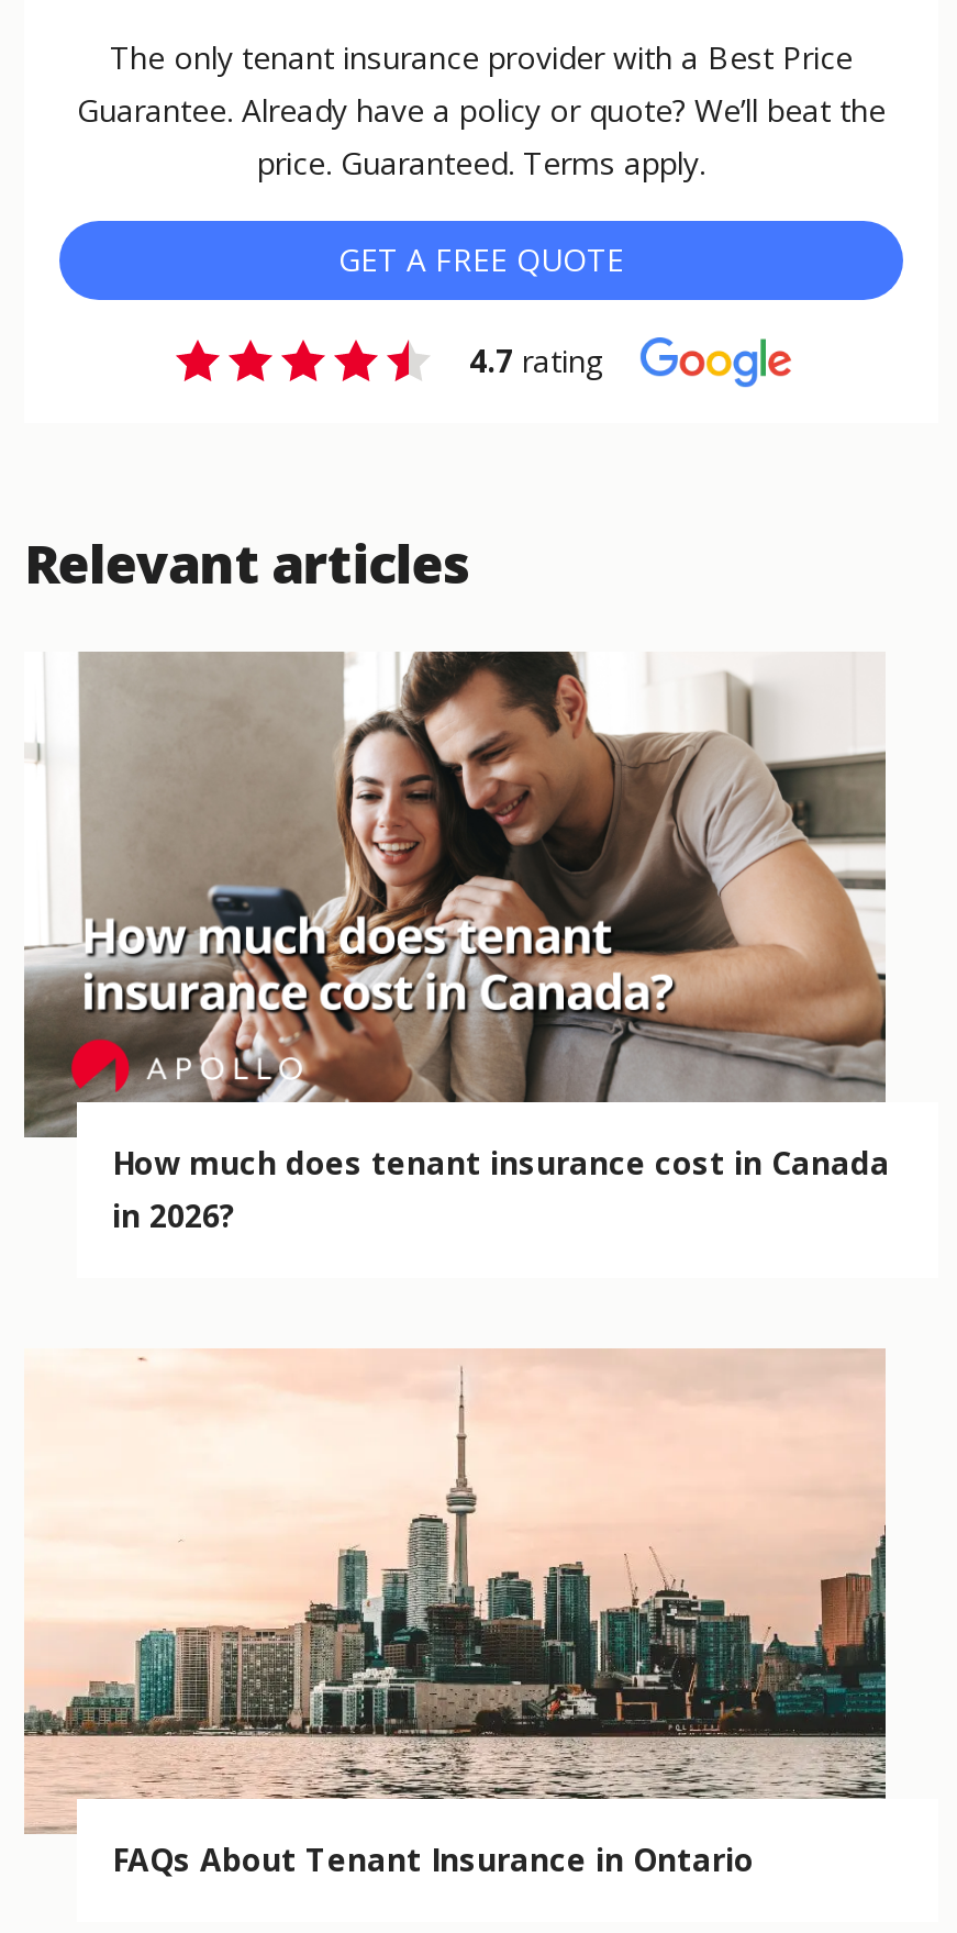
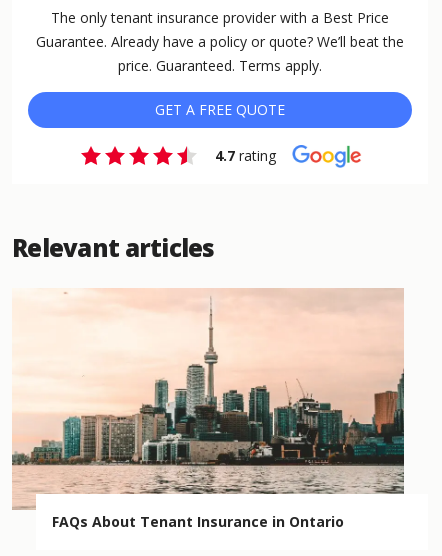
- [image]
- How much does tenant insurance cost in Canada
- in 2026?
